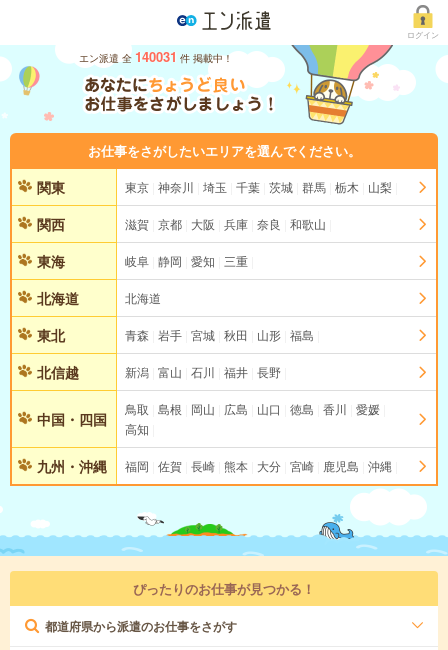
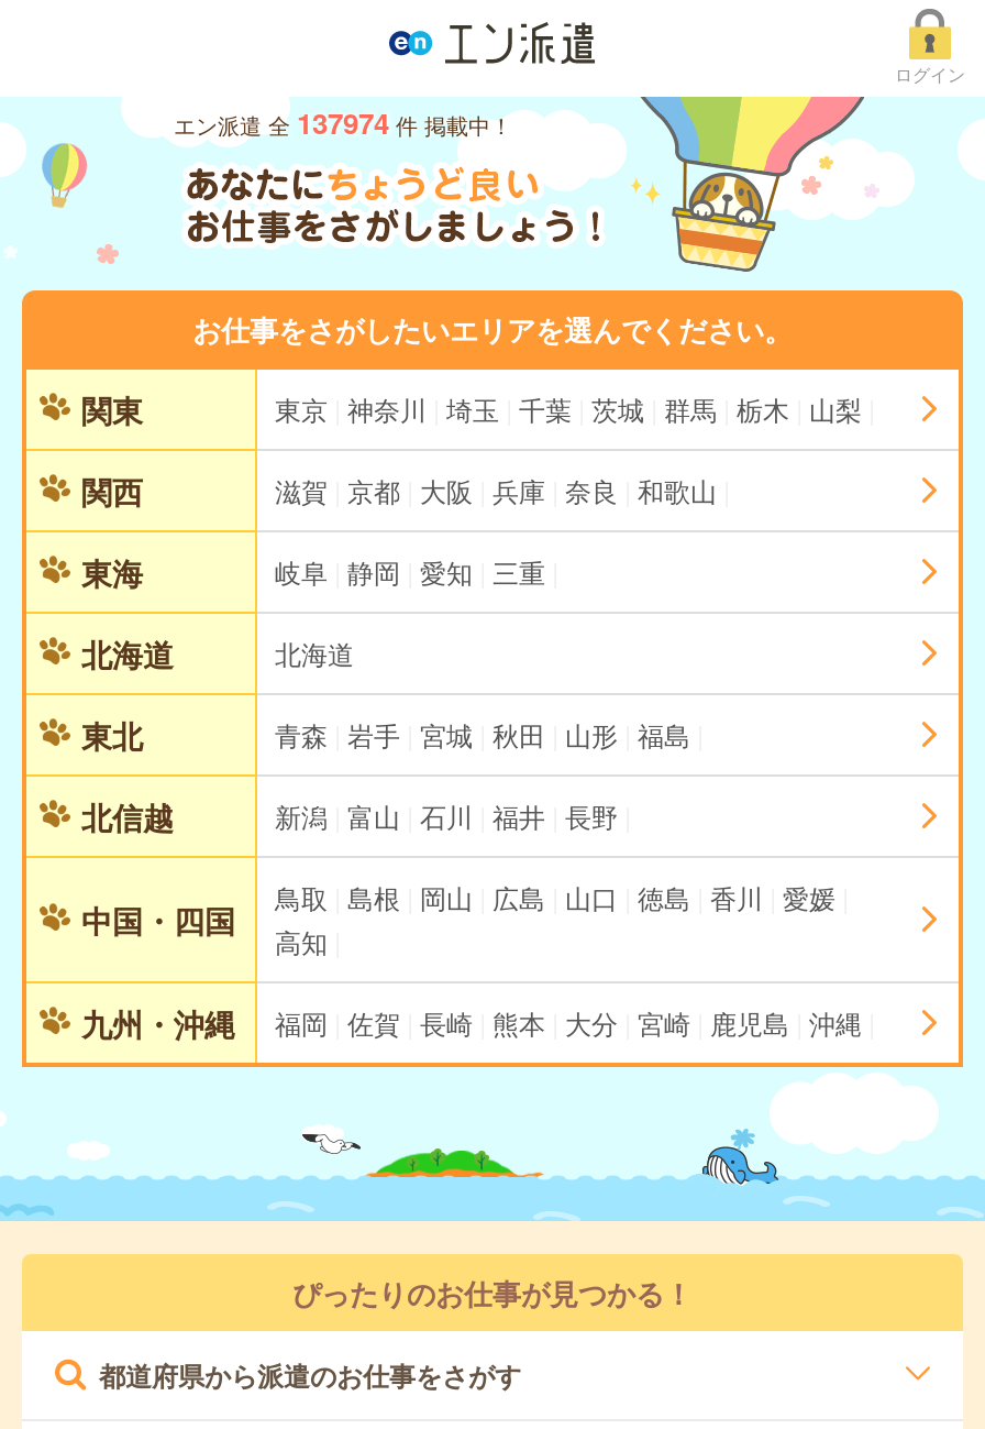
- エン派遣 全 140031 件 掲載中！
+ エン派遣 全 137974 件 掲載中！
